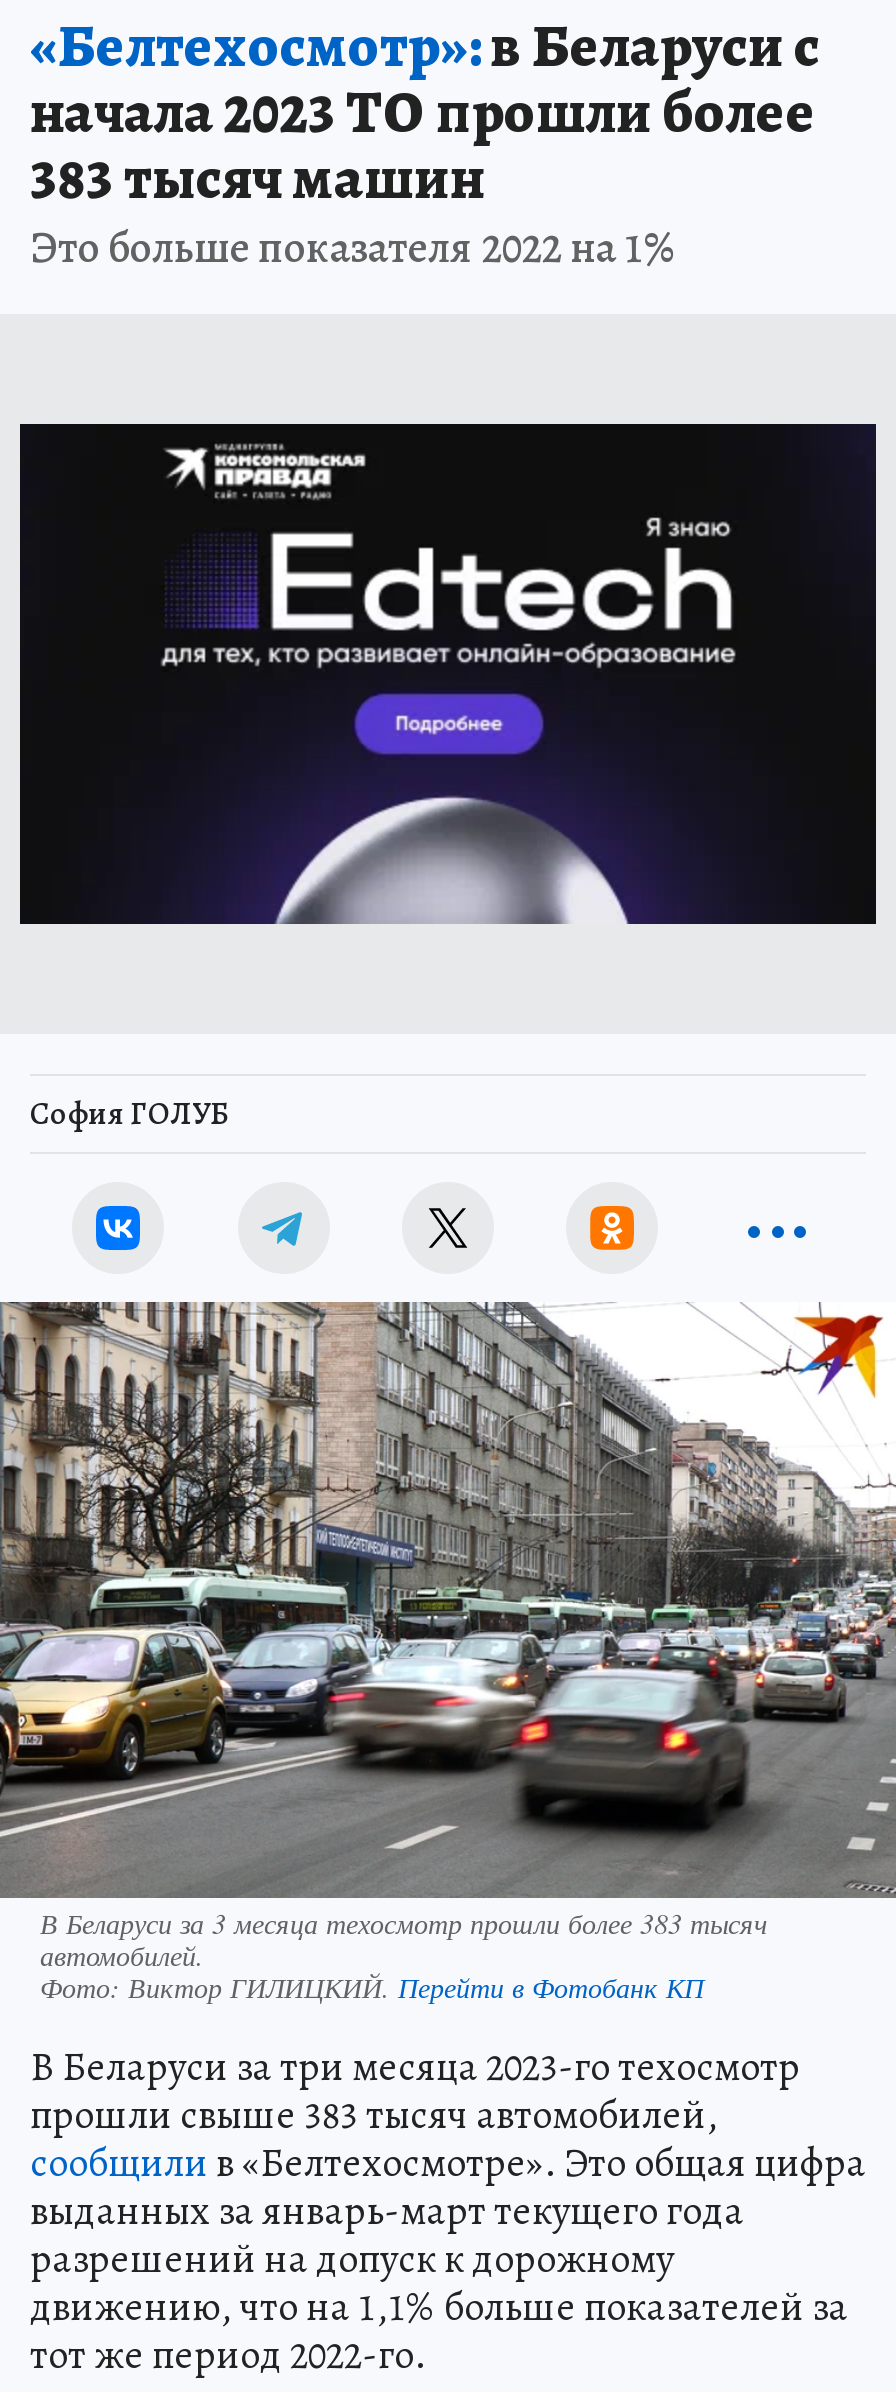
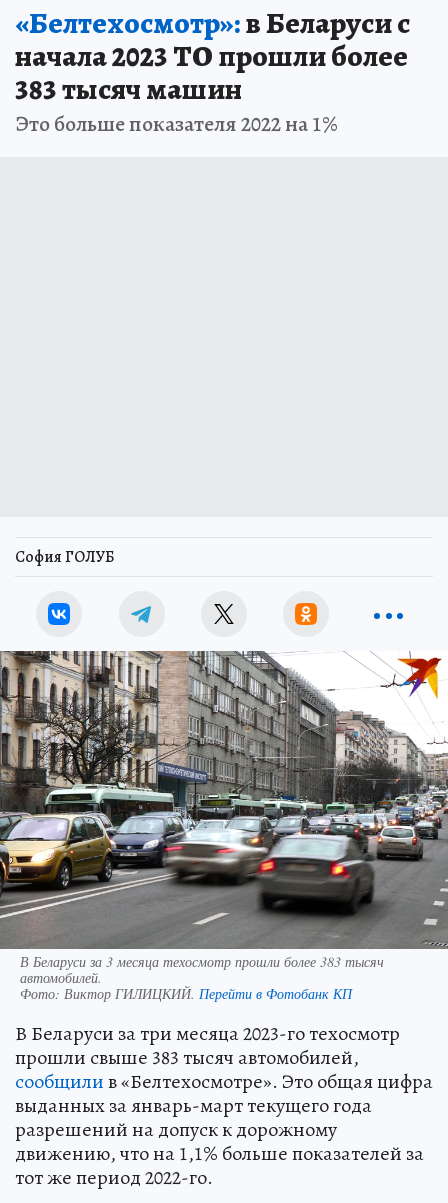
- [image]
